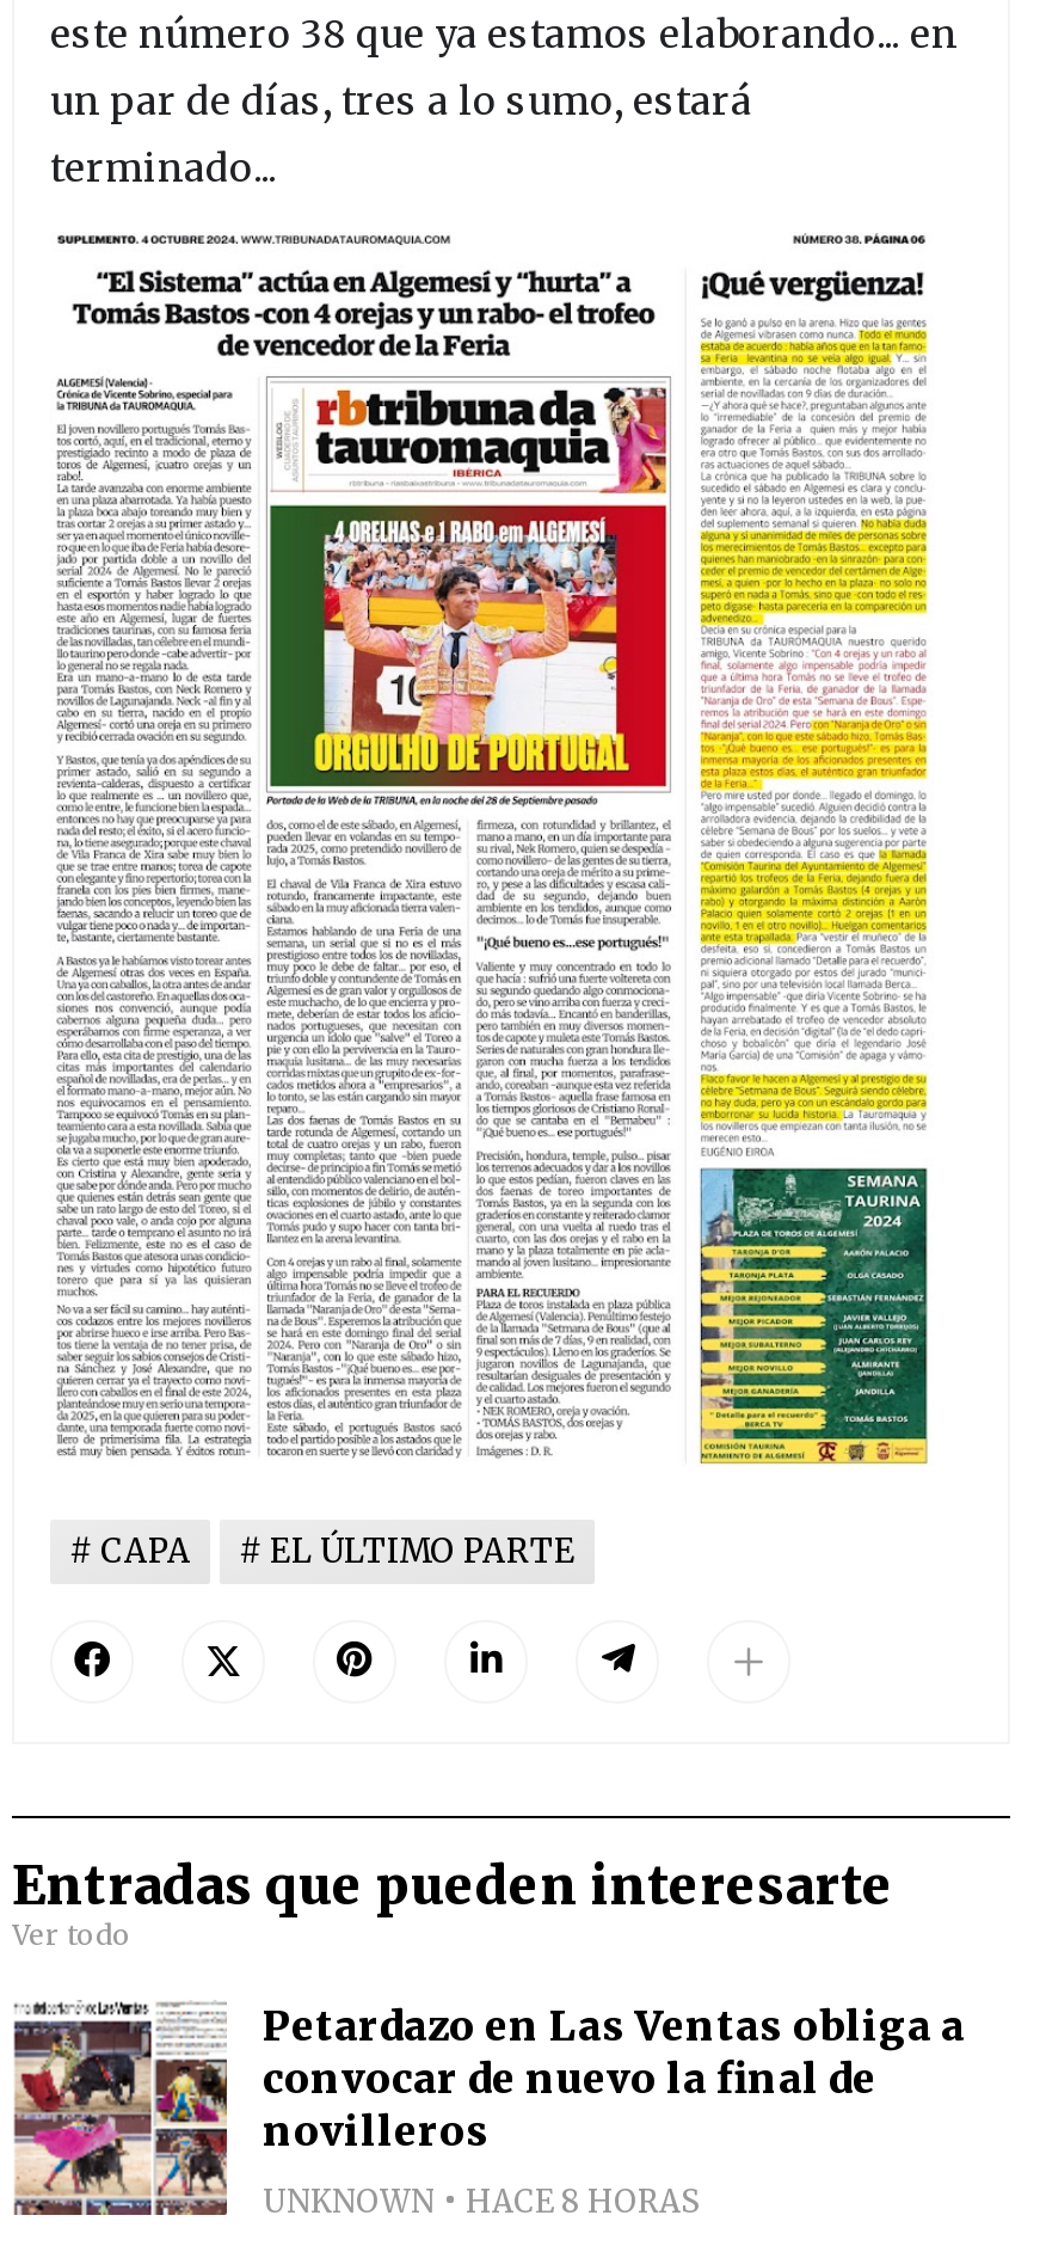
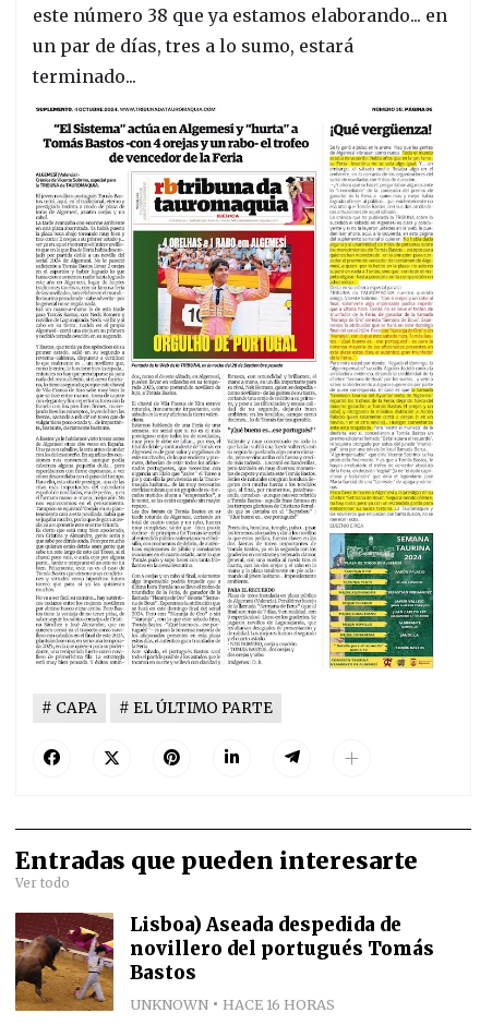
- [image]
- Petardazo en Las Ventas obliga a
- convocar de nuevo la final de
- novilleros
+ [image]
+ Lisboa) Aseada despedida de
+ novillero del portugués Tomás
+ Bastos

- UNKNOWN HACE 8 HORAS
+ UNKNOWN HACE 16 HORAS
